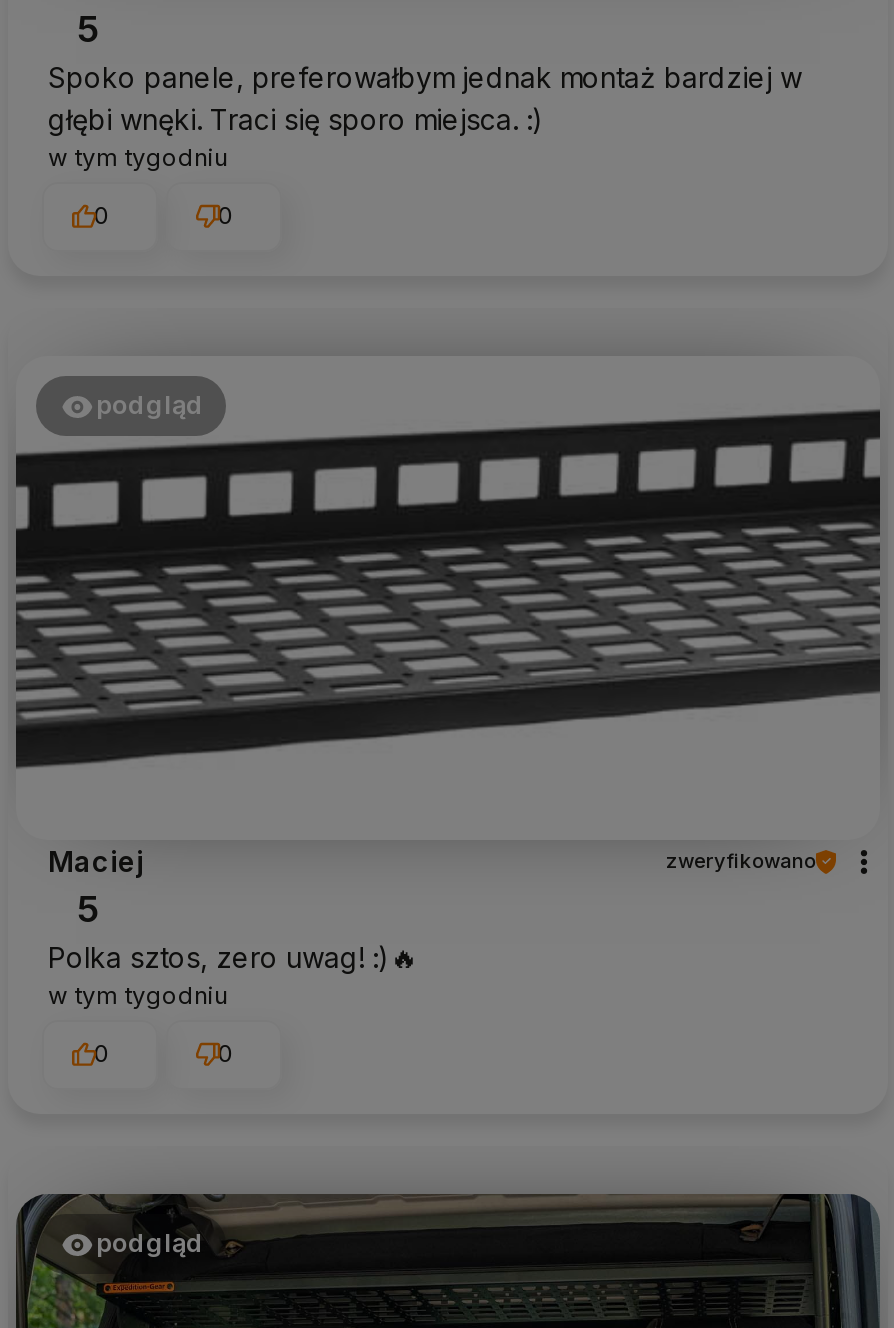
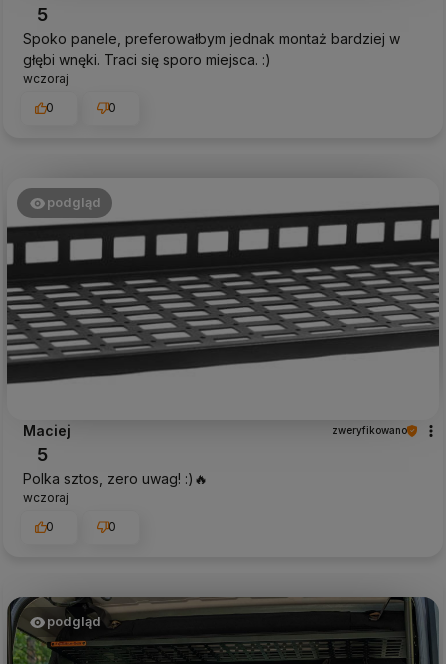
- w tym tygodniu
+ wczoraj

- w tym tygodniu
+ wczoraj
